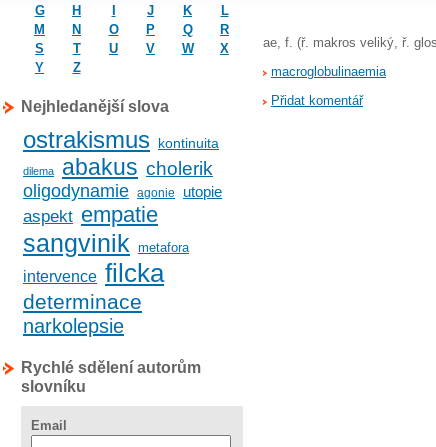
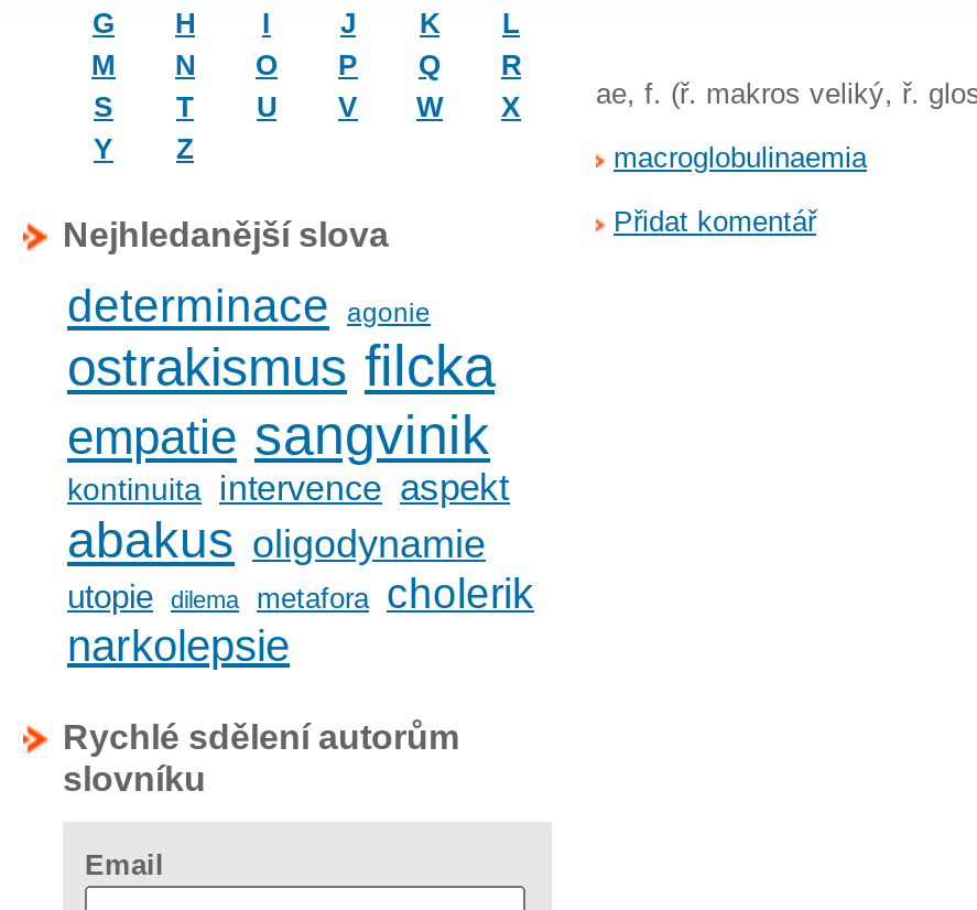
- ostrakismus kontinuita
+ determinace agonie
+ ostrakismus filcka
+ empatie sangvinik
+ kontinuita intervence aspekt
+ abakus oligodynamie
+ utopie

- abakus cholerik
- oligodynamie agonie utopie
- aspekt empatie
- sangvinik metafora
- intervence filcka
- determinace
+ metafora cholerik

moved down: dilema
